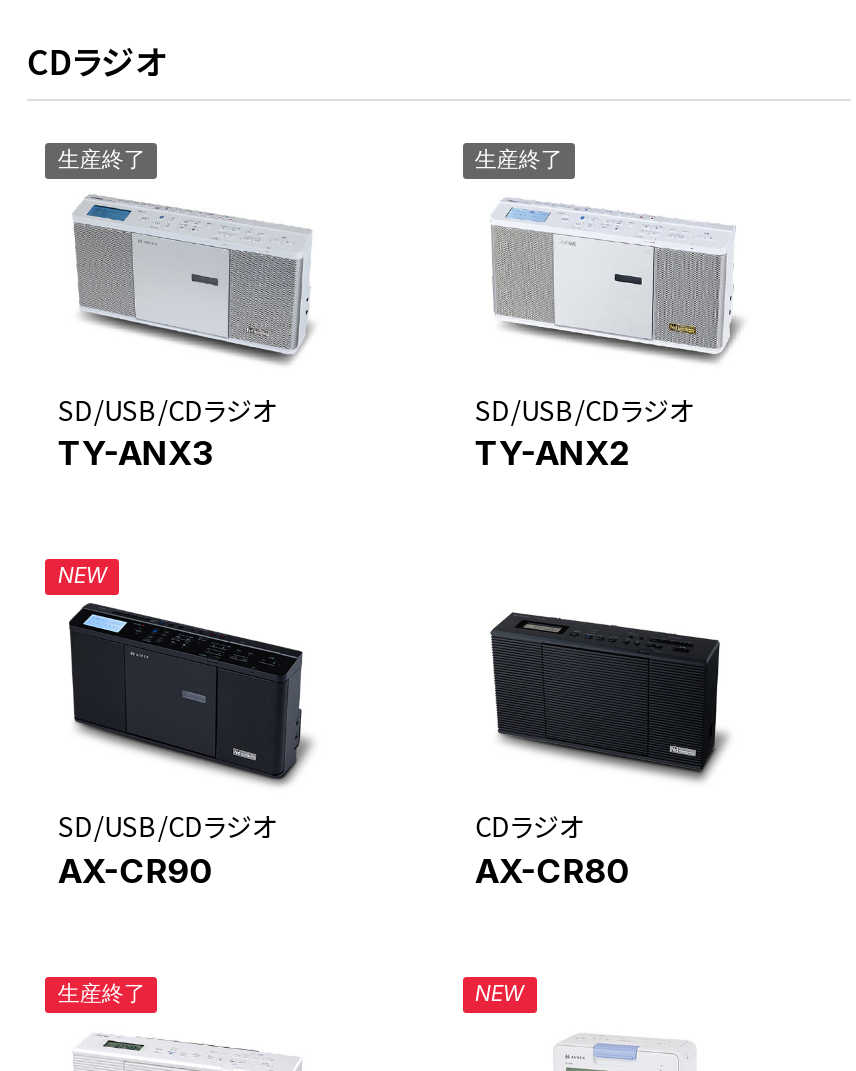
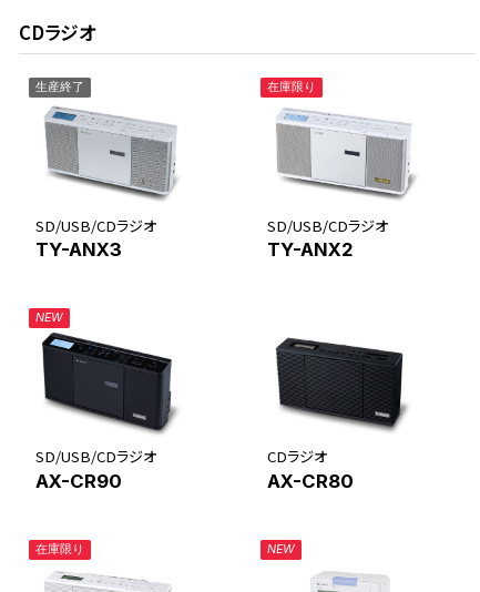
- 生産終了
+ 在庫限り

- 生産終了
+ 在庫限り
